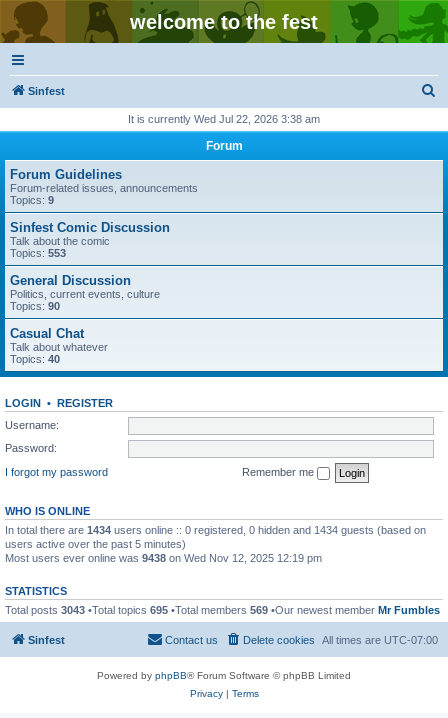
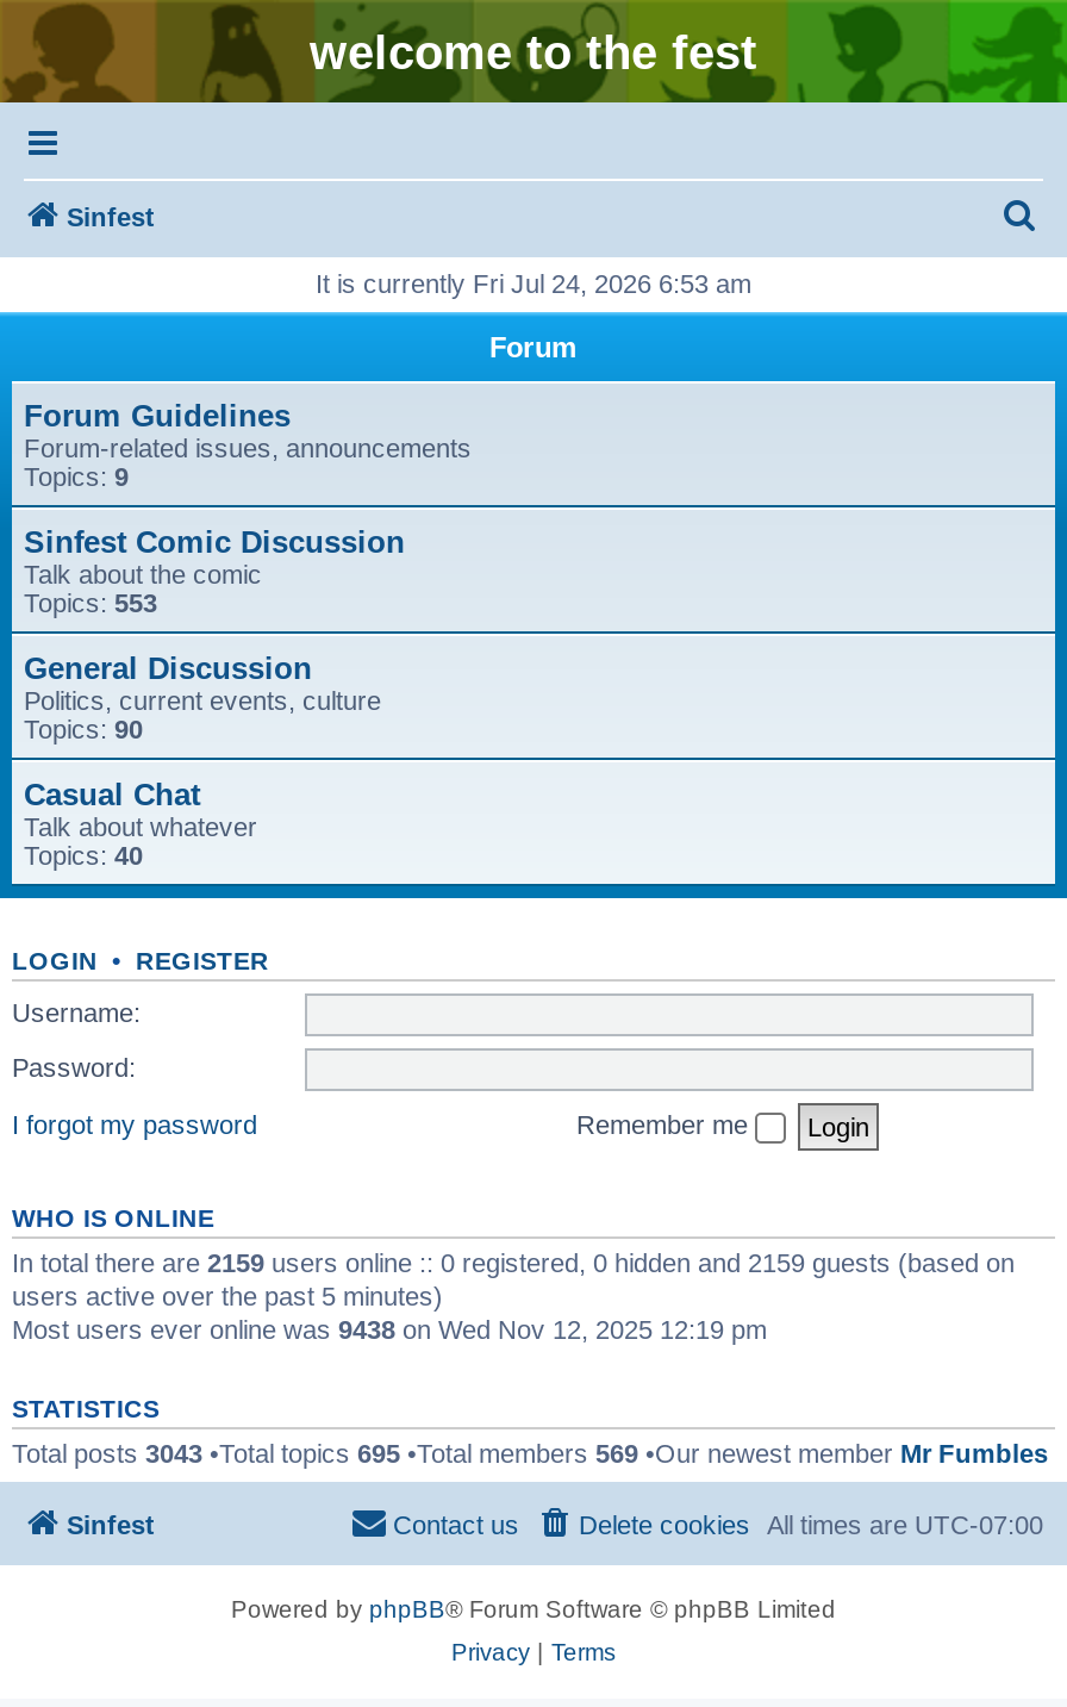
- It is currently Wed Jul 22, 2026 3:38 am
+ It is currently Fri Jul 24, 2026 6:53 am

- In total there are 1434 users online :: 0 registered, 0 hidden and 1434 guests (based on
+ In total there are 2159 users online :: 0 registered, 0 hidden and 2159 guests (based on
